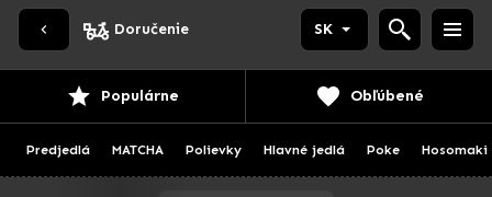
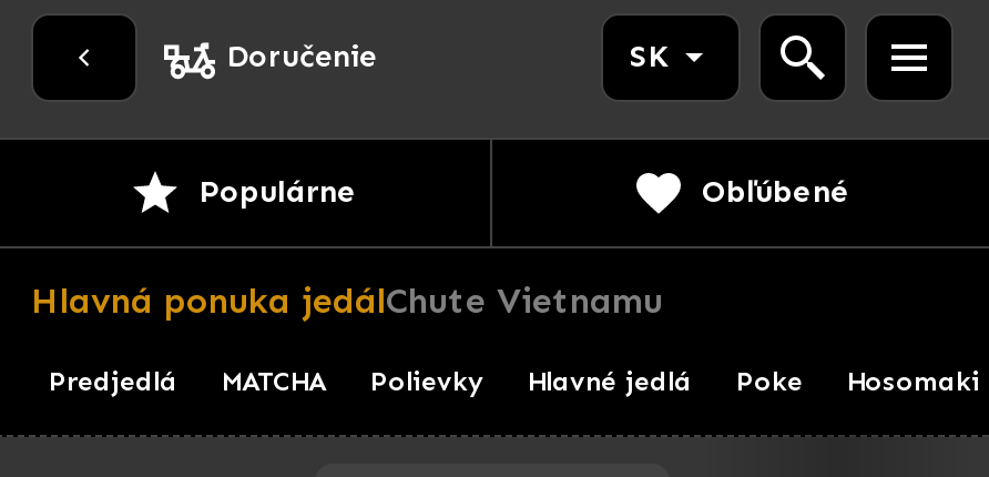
+ Hlavná ponuka jedálChute Vietnamu
